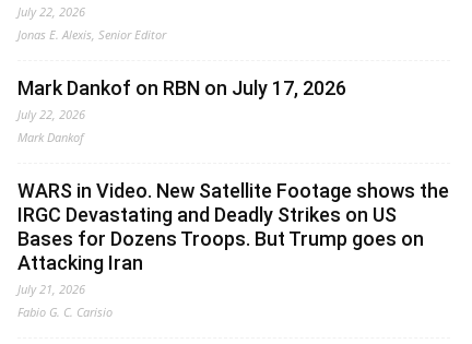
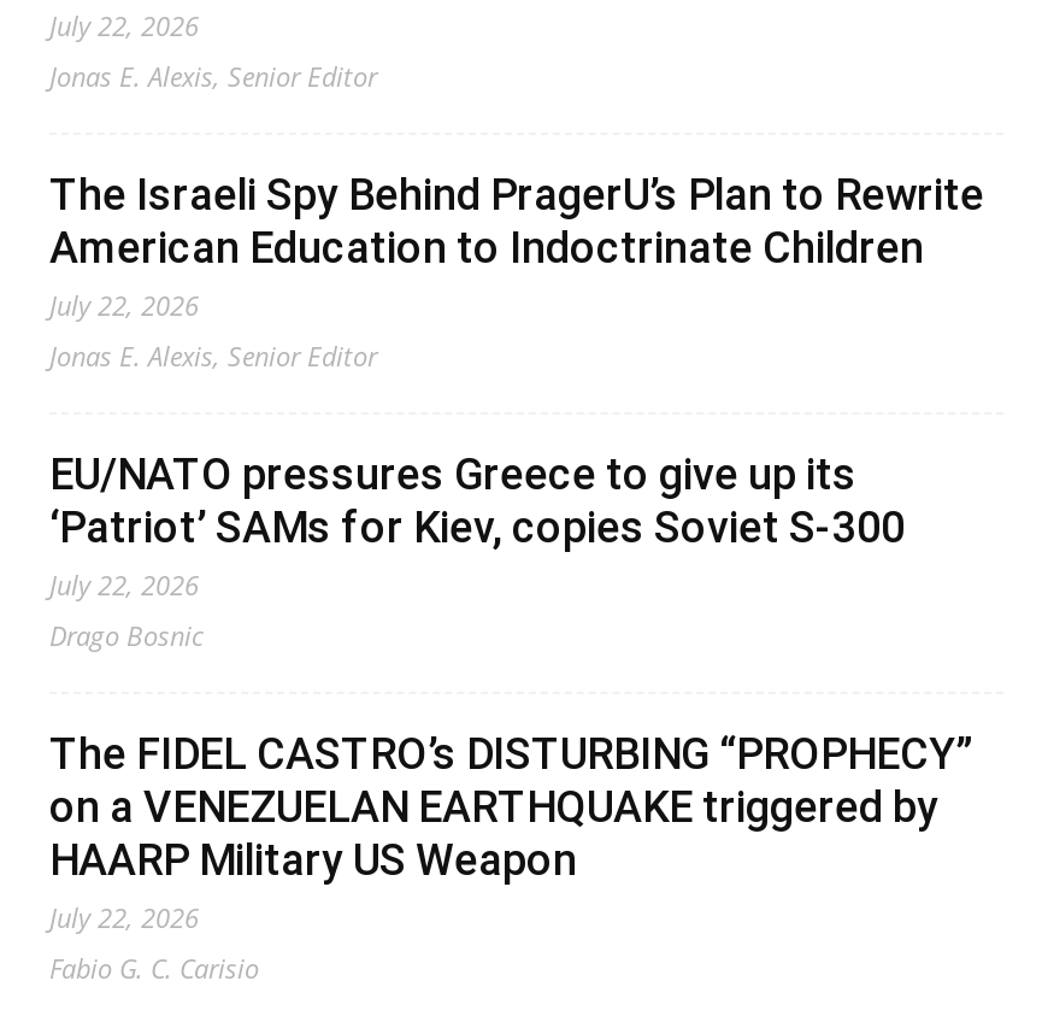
- Mark Dankof on RBN on July 17, 2026
+ The Israeli Spy Behind PragerU’s Plan to Rewrite
+ American Education to Indoctrinate Children

- Mark Dankof
- WARS in Video. New Satellite Footage shows the
- IRGC Devastating and Deadly Strikes on US
- Bases for Dozens Troops. But Trump goes on
- Attacking Iran
- July 21, 2026
+ Jonas E. Alexis, Senior Editor
+ EU/NATO pressures Greece to give up its
+ ‘Patriot’ SAMs for Kiev, copies Soviet S-300
+ July 22, 2026
+ Drago Bosnic
+ The FIDEL CASTRO’s DISTURBING “PROPHECY”
+ on a VENEZUELAN EARTHQUAKE triggered by
+ HAARP Military US Weapon
+ July 22, 2026
